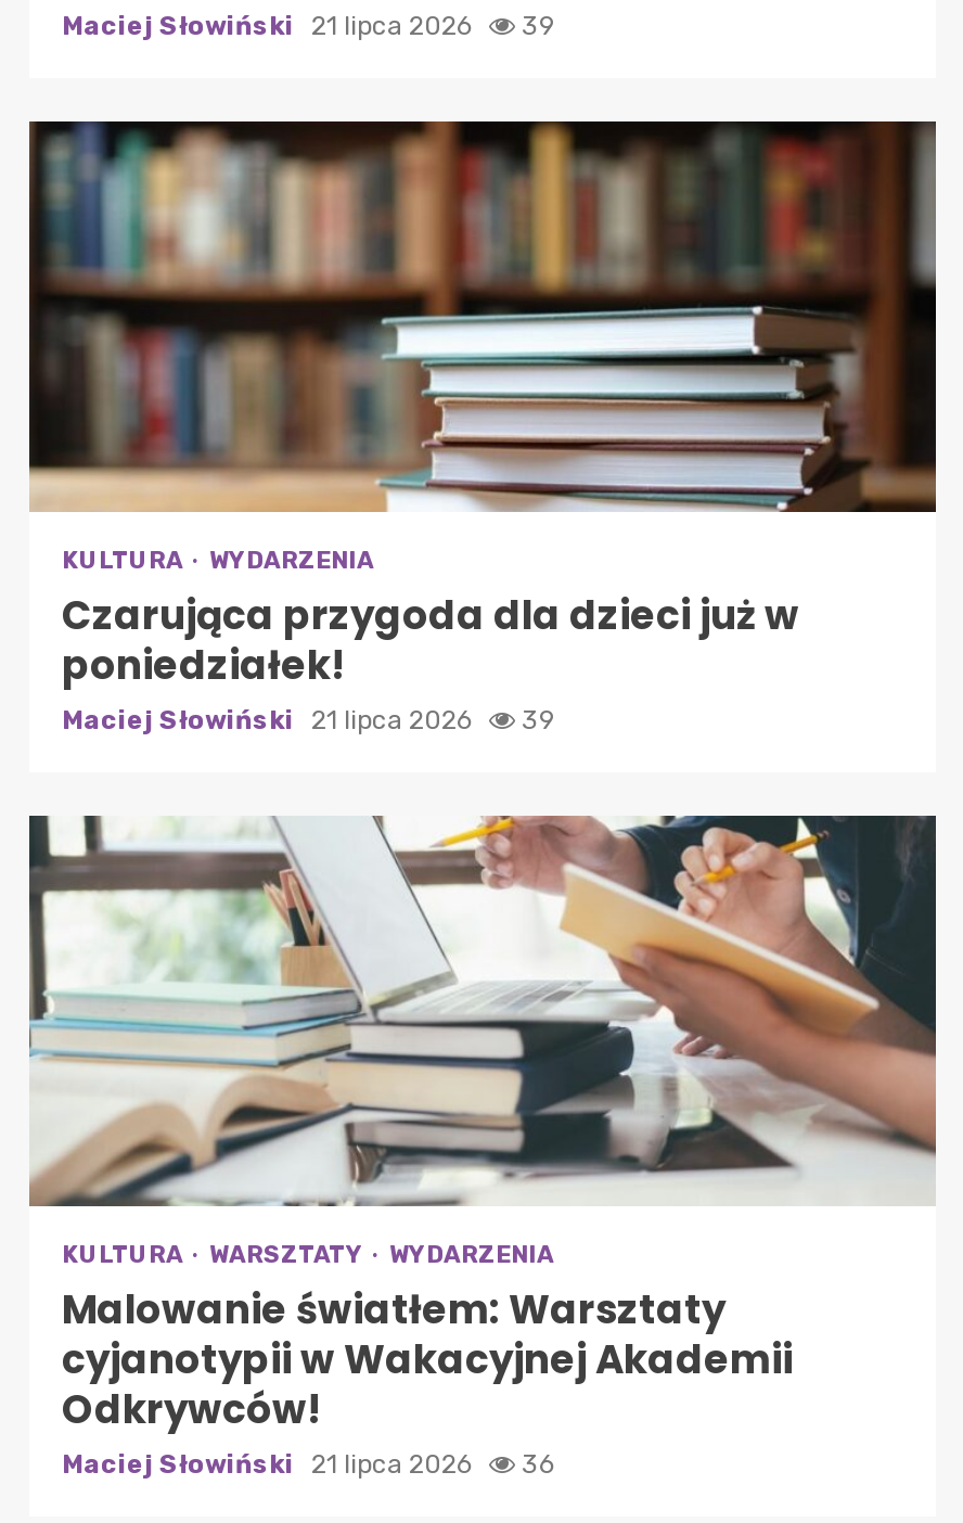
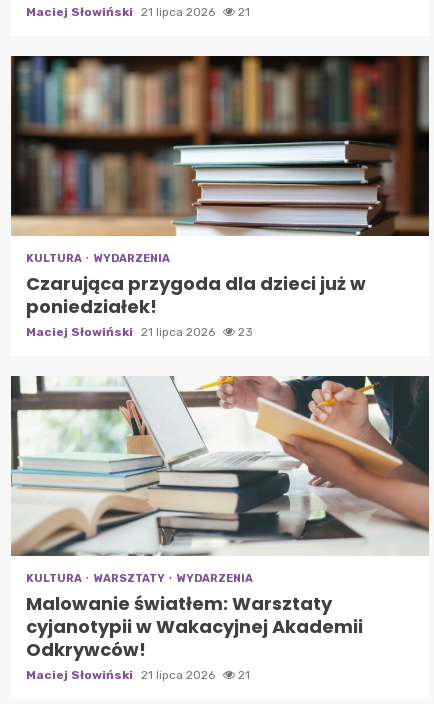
- Maciej Słowiński 21 lipca 2026 39
+ Maciej Słowiński 21 lipca 2026 21

- Maciej Słowiński 21 lipca 2026 39
+ Maciej Słowiński 21 lipca 2026 23

- Maciej Słowiński 21 lipca 2026 36
+ Maciej Słowiński 21 lipca 2026 21
